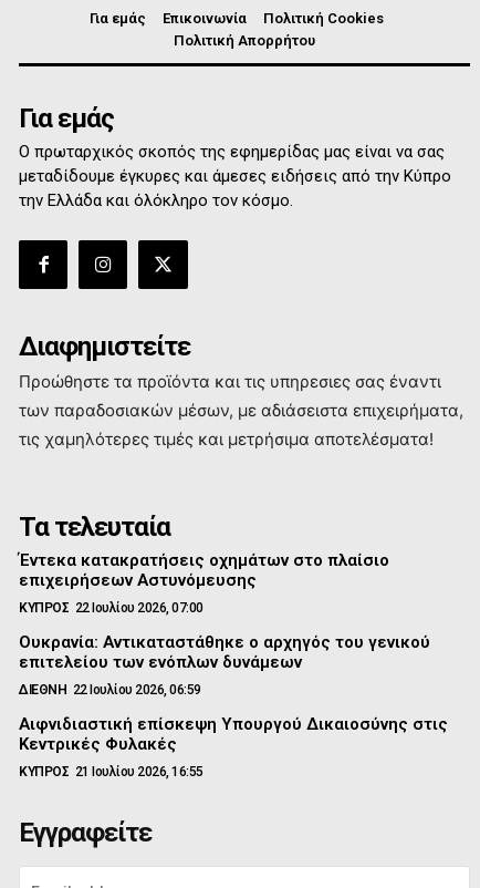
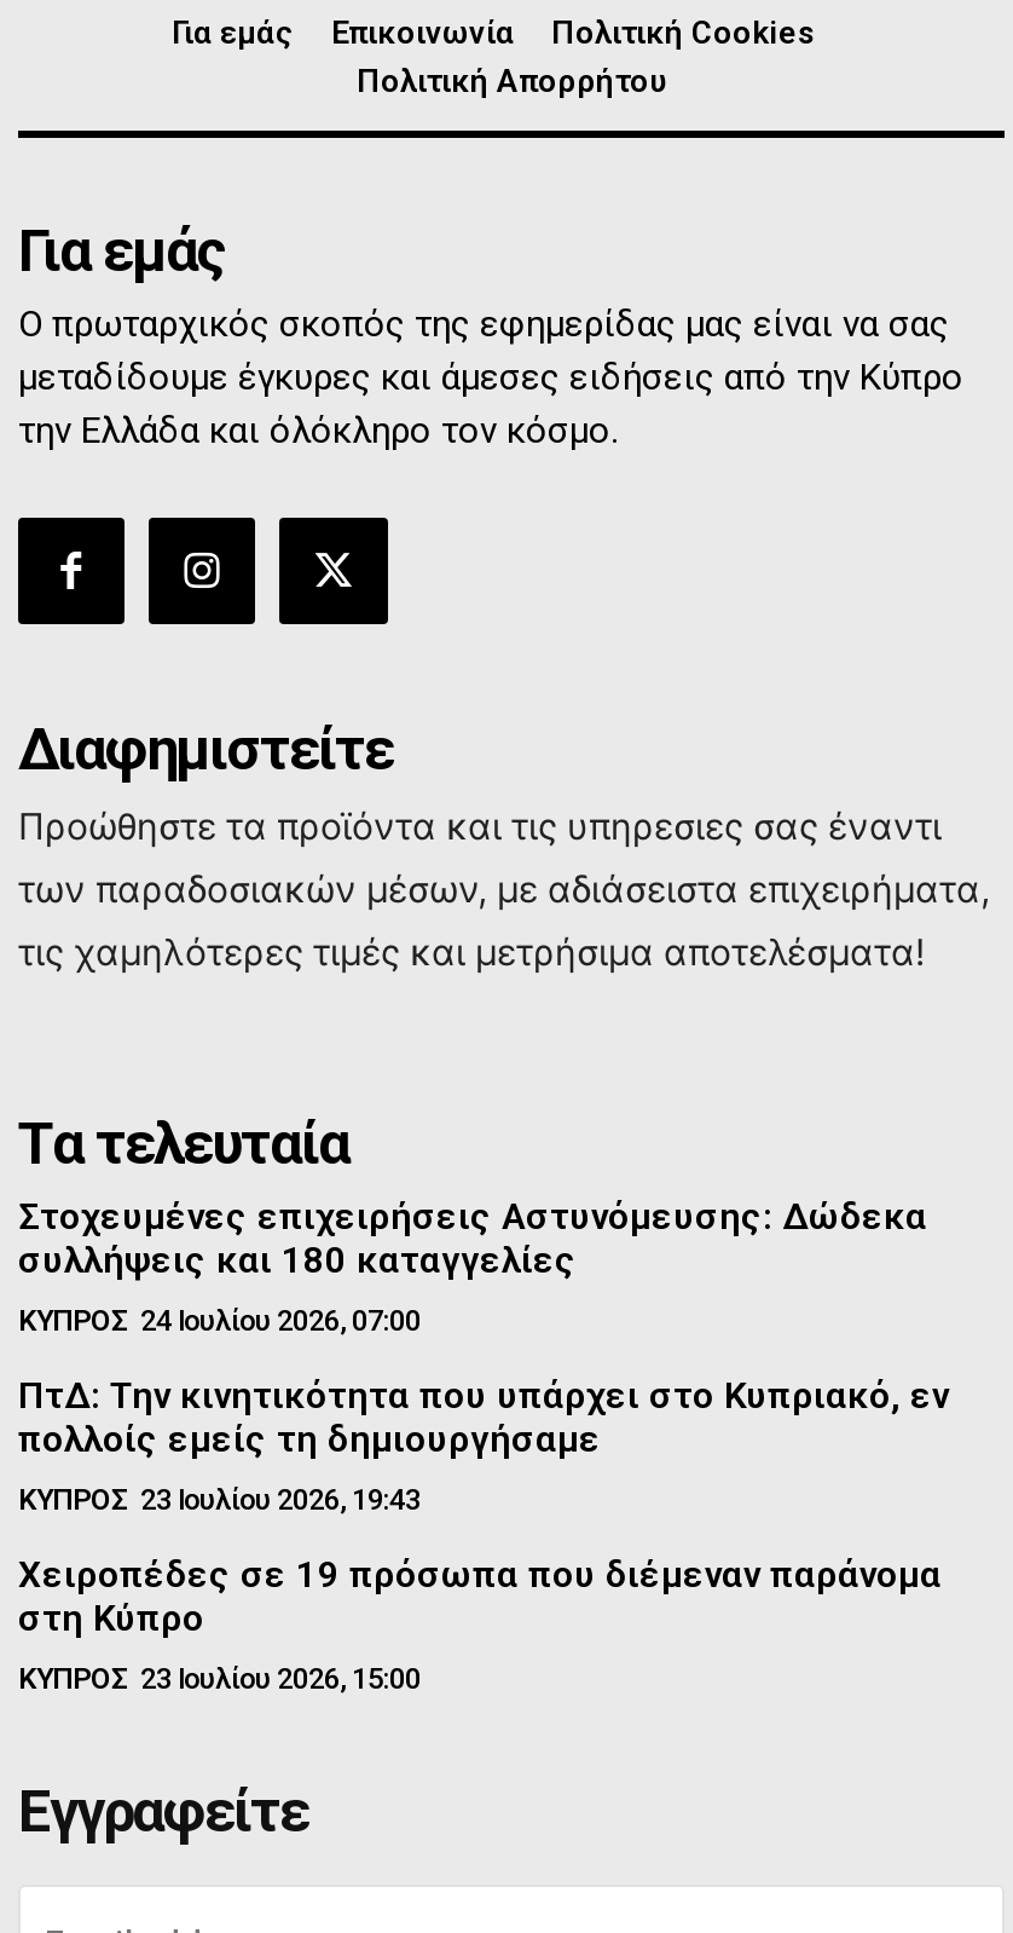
- Έντεκα κατακρατήσεις οχημάτων στο πλαίσιο
- επιχειρήσεων Αστυνόμευσης
+ Στοχευμένες επιχειρήσεις Αστυνόμευσης: Δώδεκα
+ συλλήψεις και 180 καταγγελίες

- ΚΥΠΡΟΣ 22 Ιουλίου 2026, 07:00
+ ΚΥΠΡΟΣ 24 Ιουλίου 2026, 07:00

- Ουκρανία: Αντικαταστάθηκε ο αρχηγός του γενικού
- επιτελείου των ενόπλων δυνάμεων
+ ΠτΔ: Την κινητικότητα που υπάρχει στο Κυπριακό, εν
+ πολλοίς εμείς τη δημιουργήσαμε

- ΔΙΕΘΝΗ 22 Ιουλίου 2026, 06:59
+ ΚΥΠΡΟΣ 23 Ιουλίου 2026, 19:43

- Αιφνιδιαστική επίσκεψη Υπουργού Δικαιοσύνης στις
- Κεντρικές Φυλακές
+ Χειροπέδες σε 19 πρόσωπα που διέμεναν παράνομα
+ στη Κύπρο

- ΚΥΠΡΟΣ 21 Ιουλίου 2026, 16:55
+ ΚΥΠΡΟΣ 23 Ιουλίου 2026, 15:00
